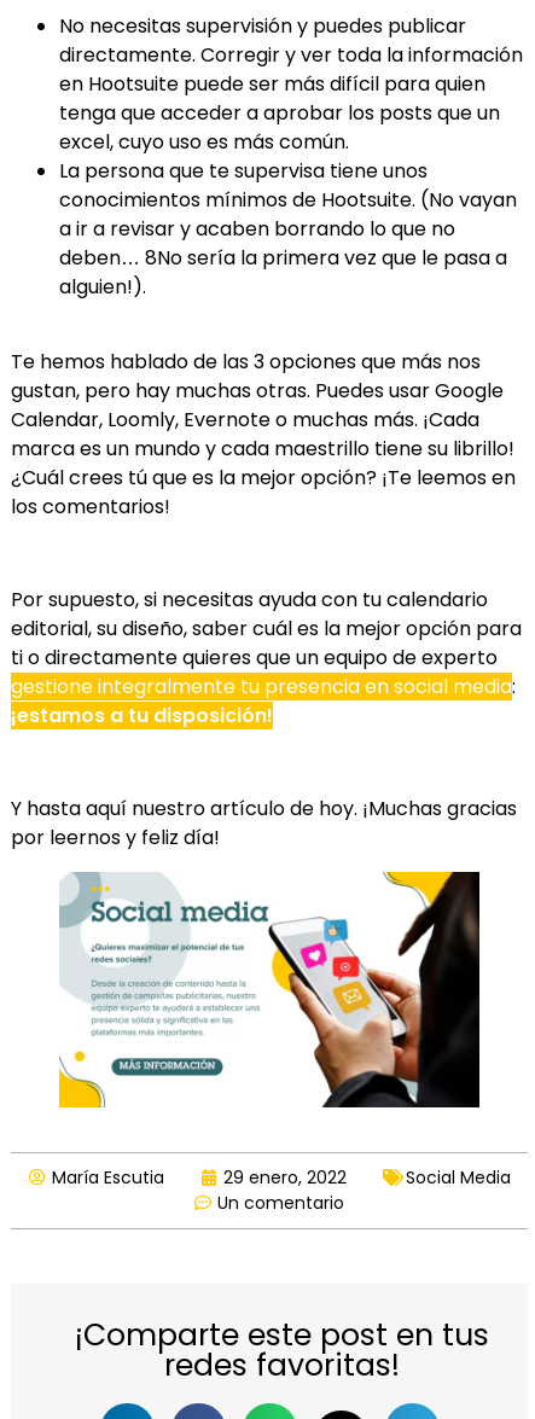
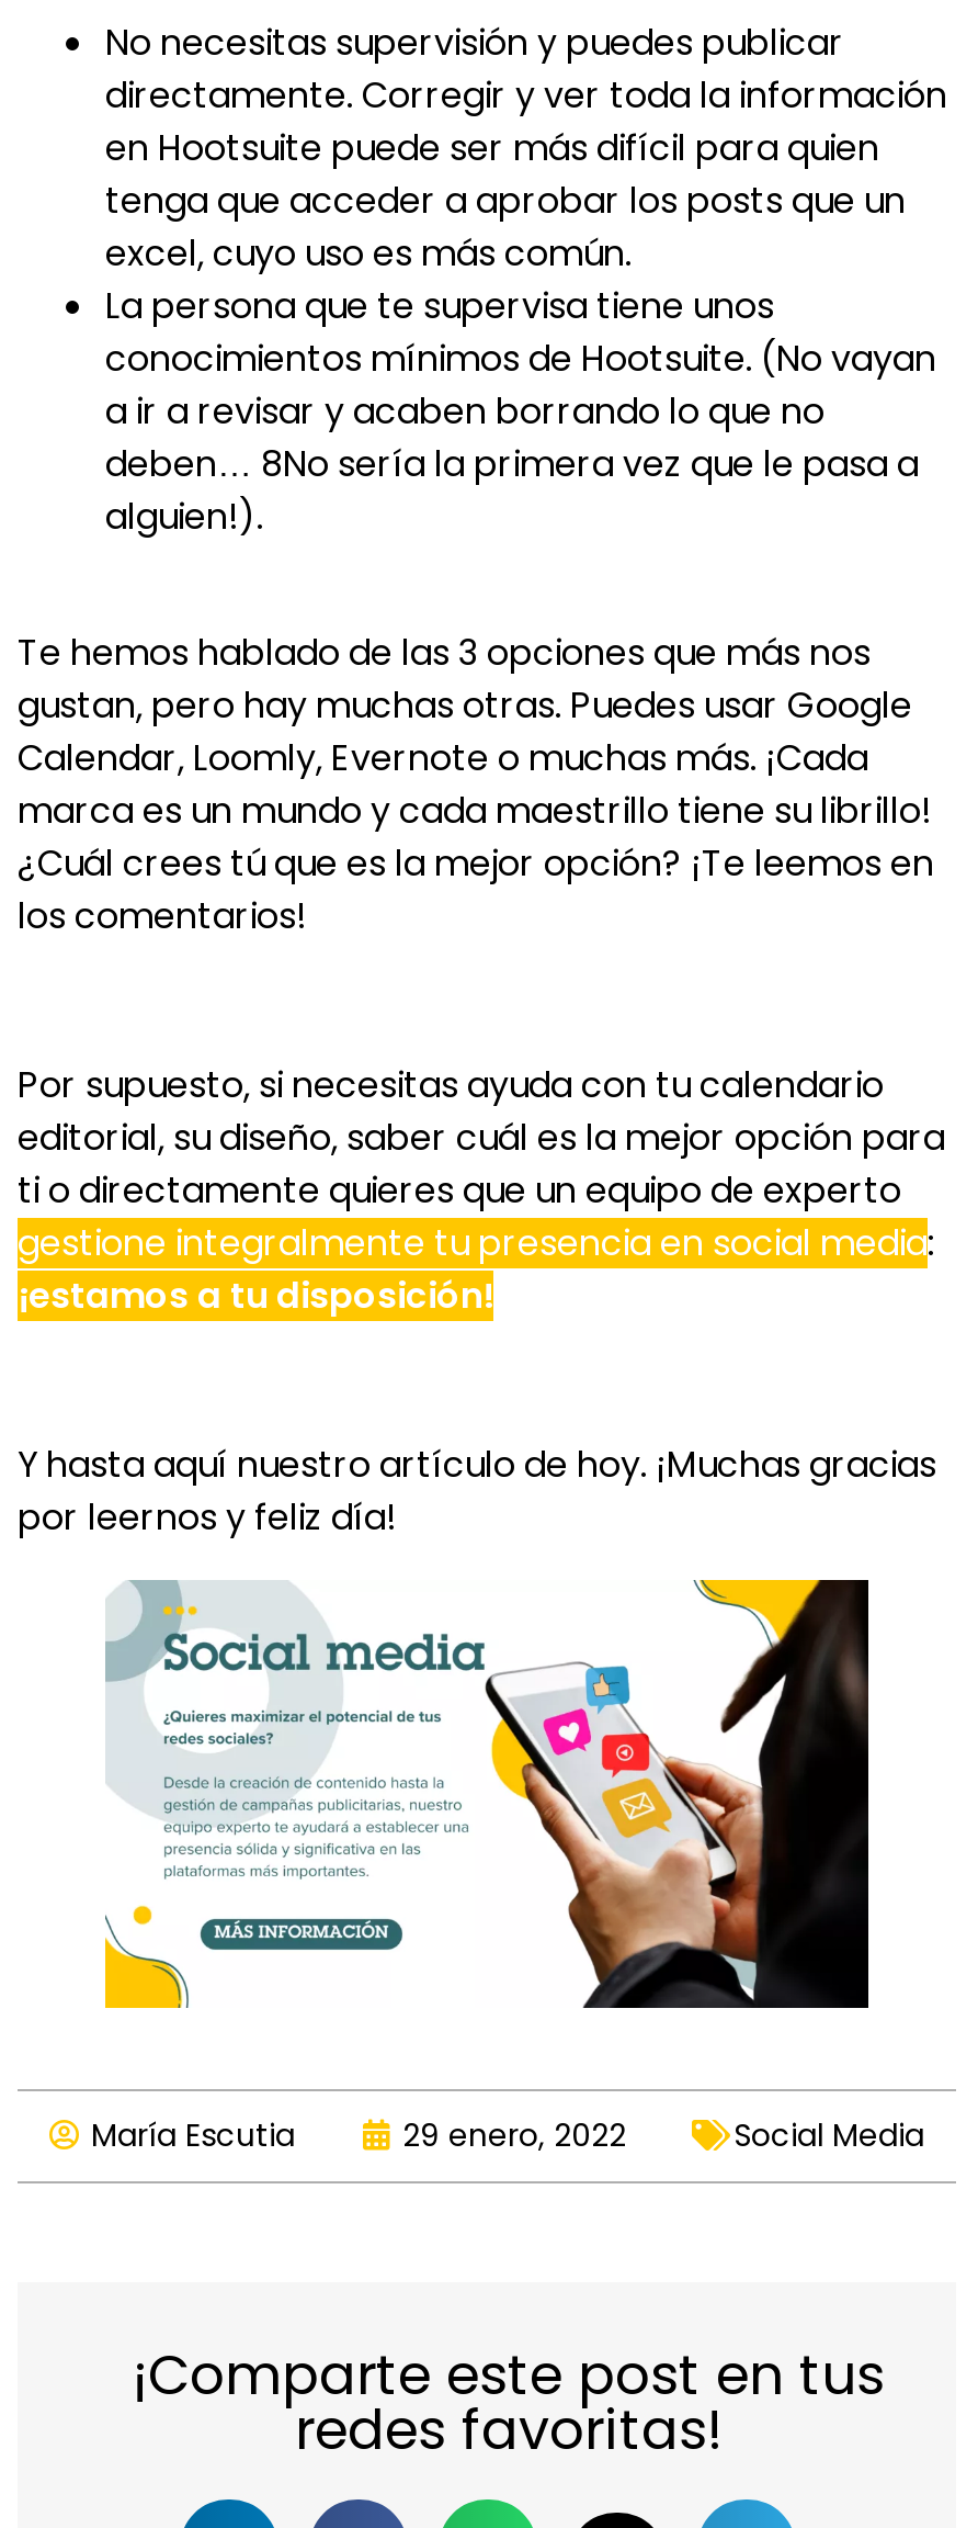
- Un comentario
